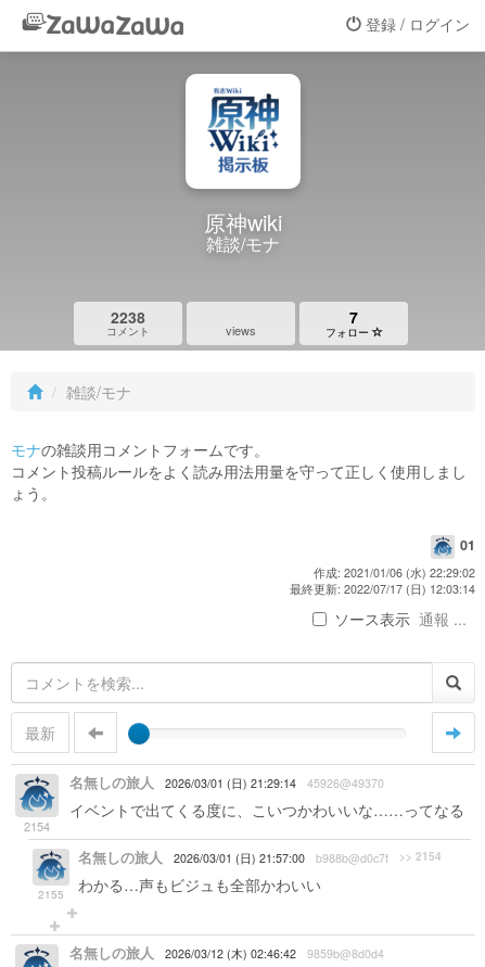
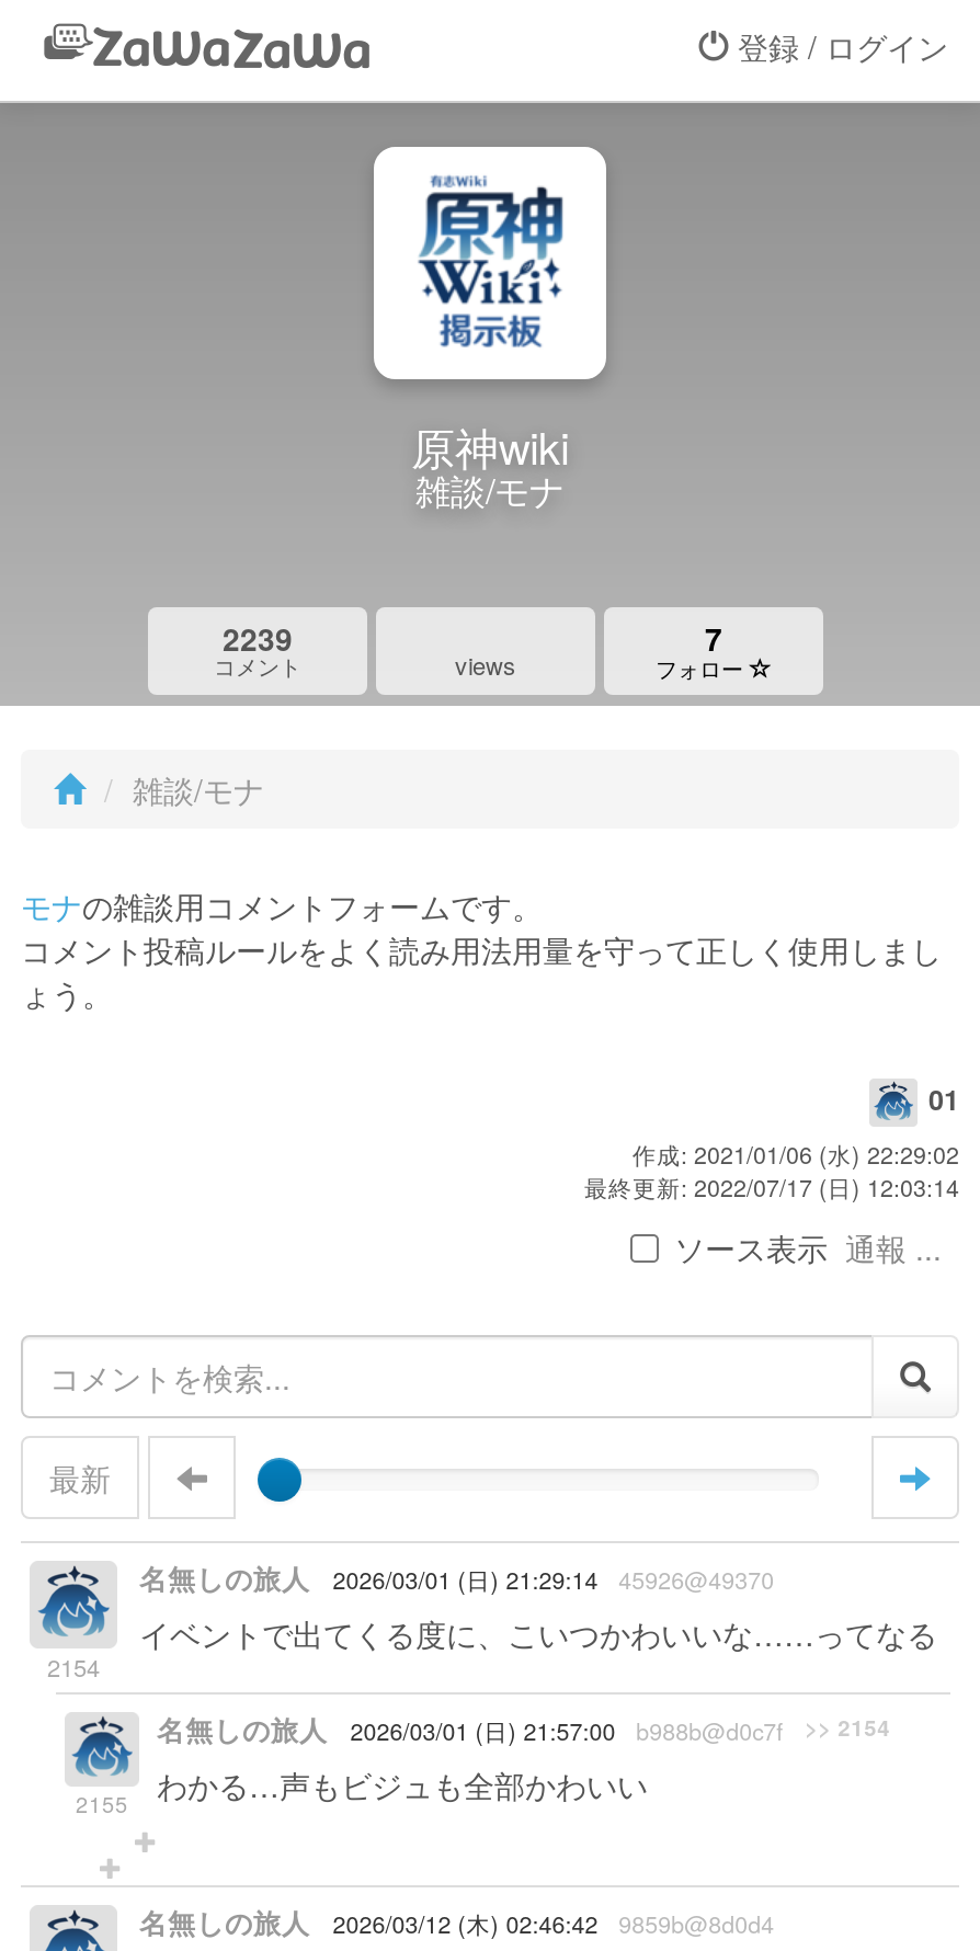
- 2238
+ 2239
